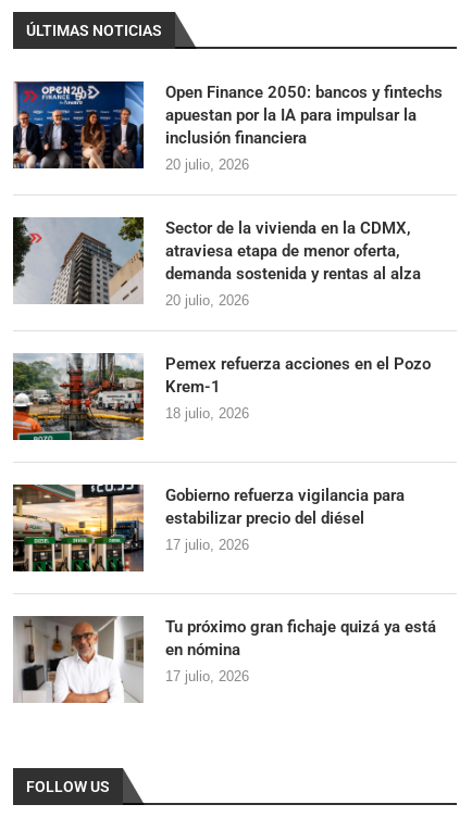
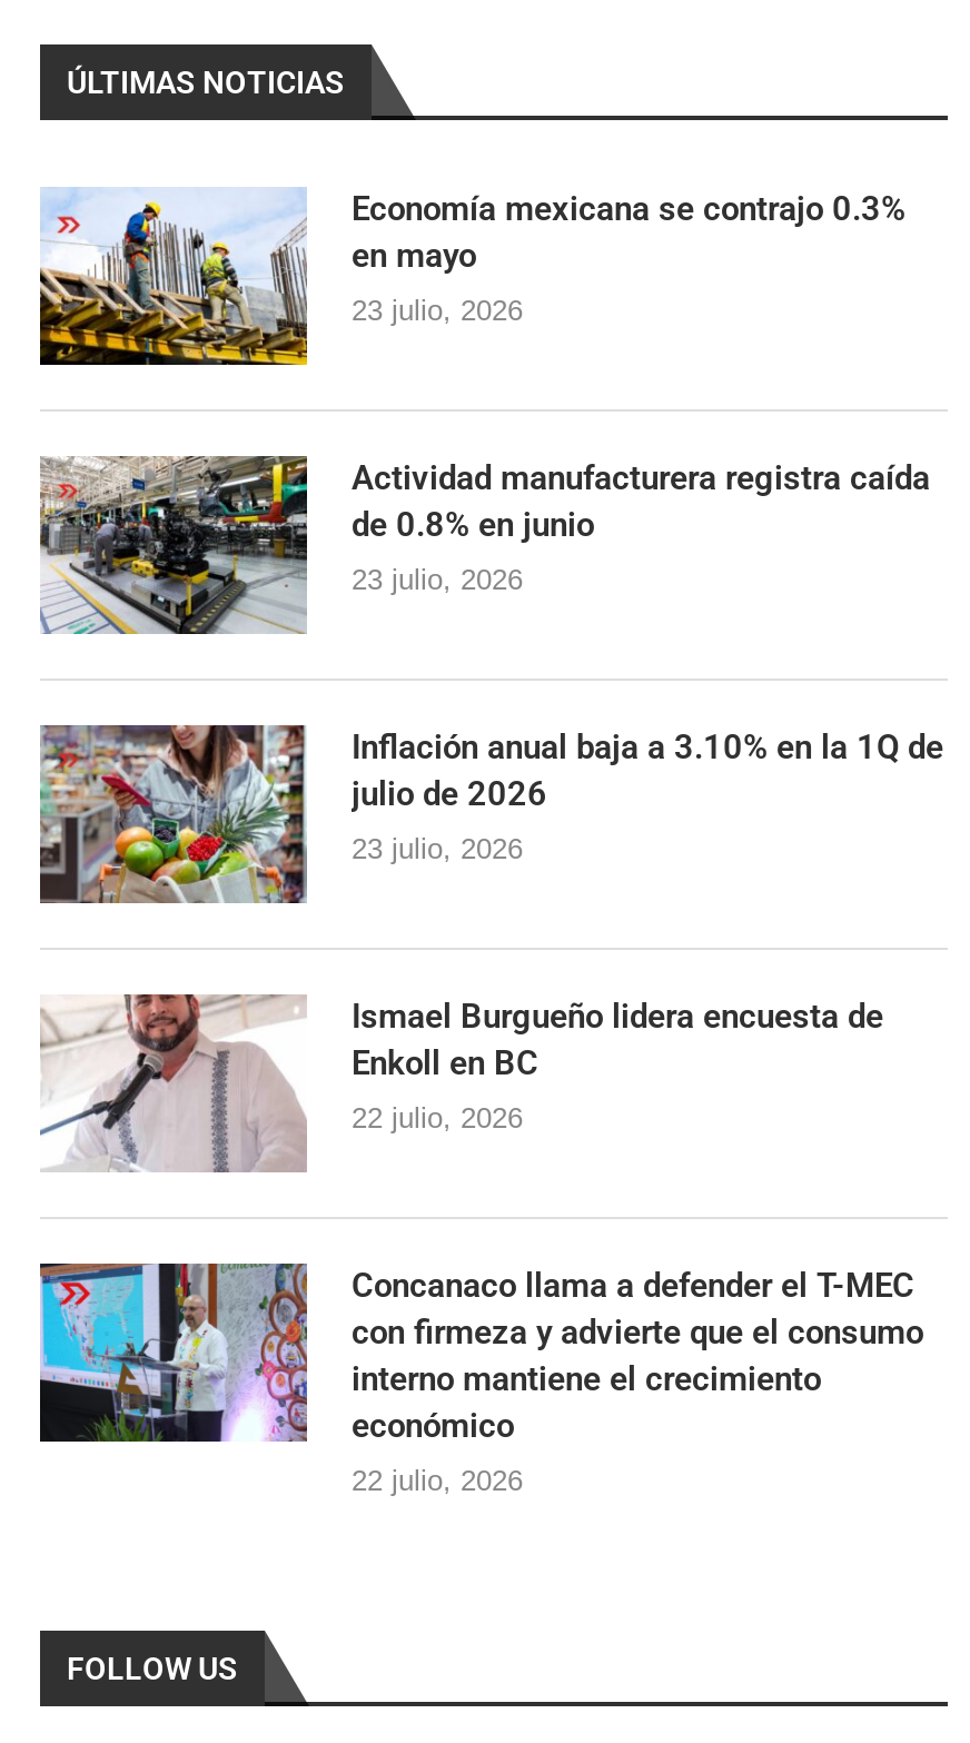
- [image]
- Open Finance 2050: bancos y fintechs
- apuestan por la IA para impulsar la
- inclusión financiera
- 20 julio, 2026
+ [image]
+ Economía mexicana se contrajo 0.3%
+ en mayo
+ 23 julio, 2026

- [image]
- Sector de la vivienda en la CDMX,
- atraviesa etapa de menor oferta,
- demanda sostenida y rentas al alza
- 20 julio, 2026
+ [image]
+ Actividad manufacturera registra caída
+ de 0.8% en junio
+ 23 julio, 2026

- [image]
- Pemex refuerza acciones en el Pozo
- Krem-1
- 18 julio, 2026
+ [image]
+ Inflación anual baja a 3.10% en la 1Q de
+ julio de 2026
+ 23 julio, 2026

- [image]
- Gobierno refuerza vigilancia para
- estabilizar precio del diésel
- 17 julio, 2026
+ [image]
+ Ismael Burgueño lidera encuesta de
+ Enkoll en BC
+ 22 julio, 2026

- [image]
- Tu próximo gran fichaje quizá ya está
- en nómina
- 17 julio, 2026
+ [image]
+ Concanaco llama a defender el T-MEC
+ con firmeza y advierte que el consumo
+ interno mantiene el crecimiento
+ económico
+ 22 julio, 2026
